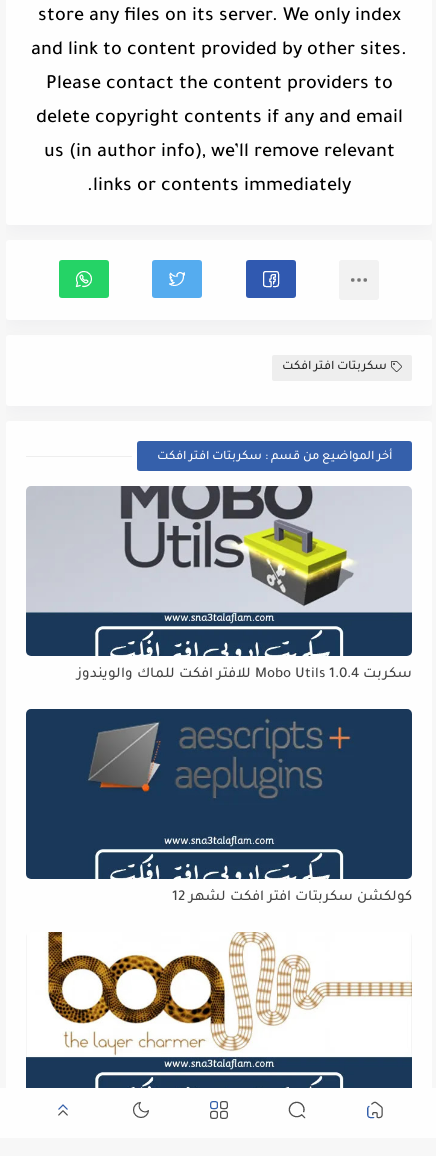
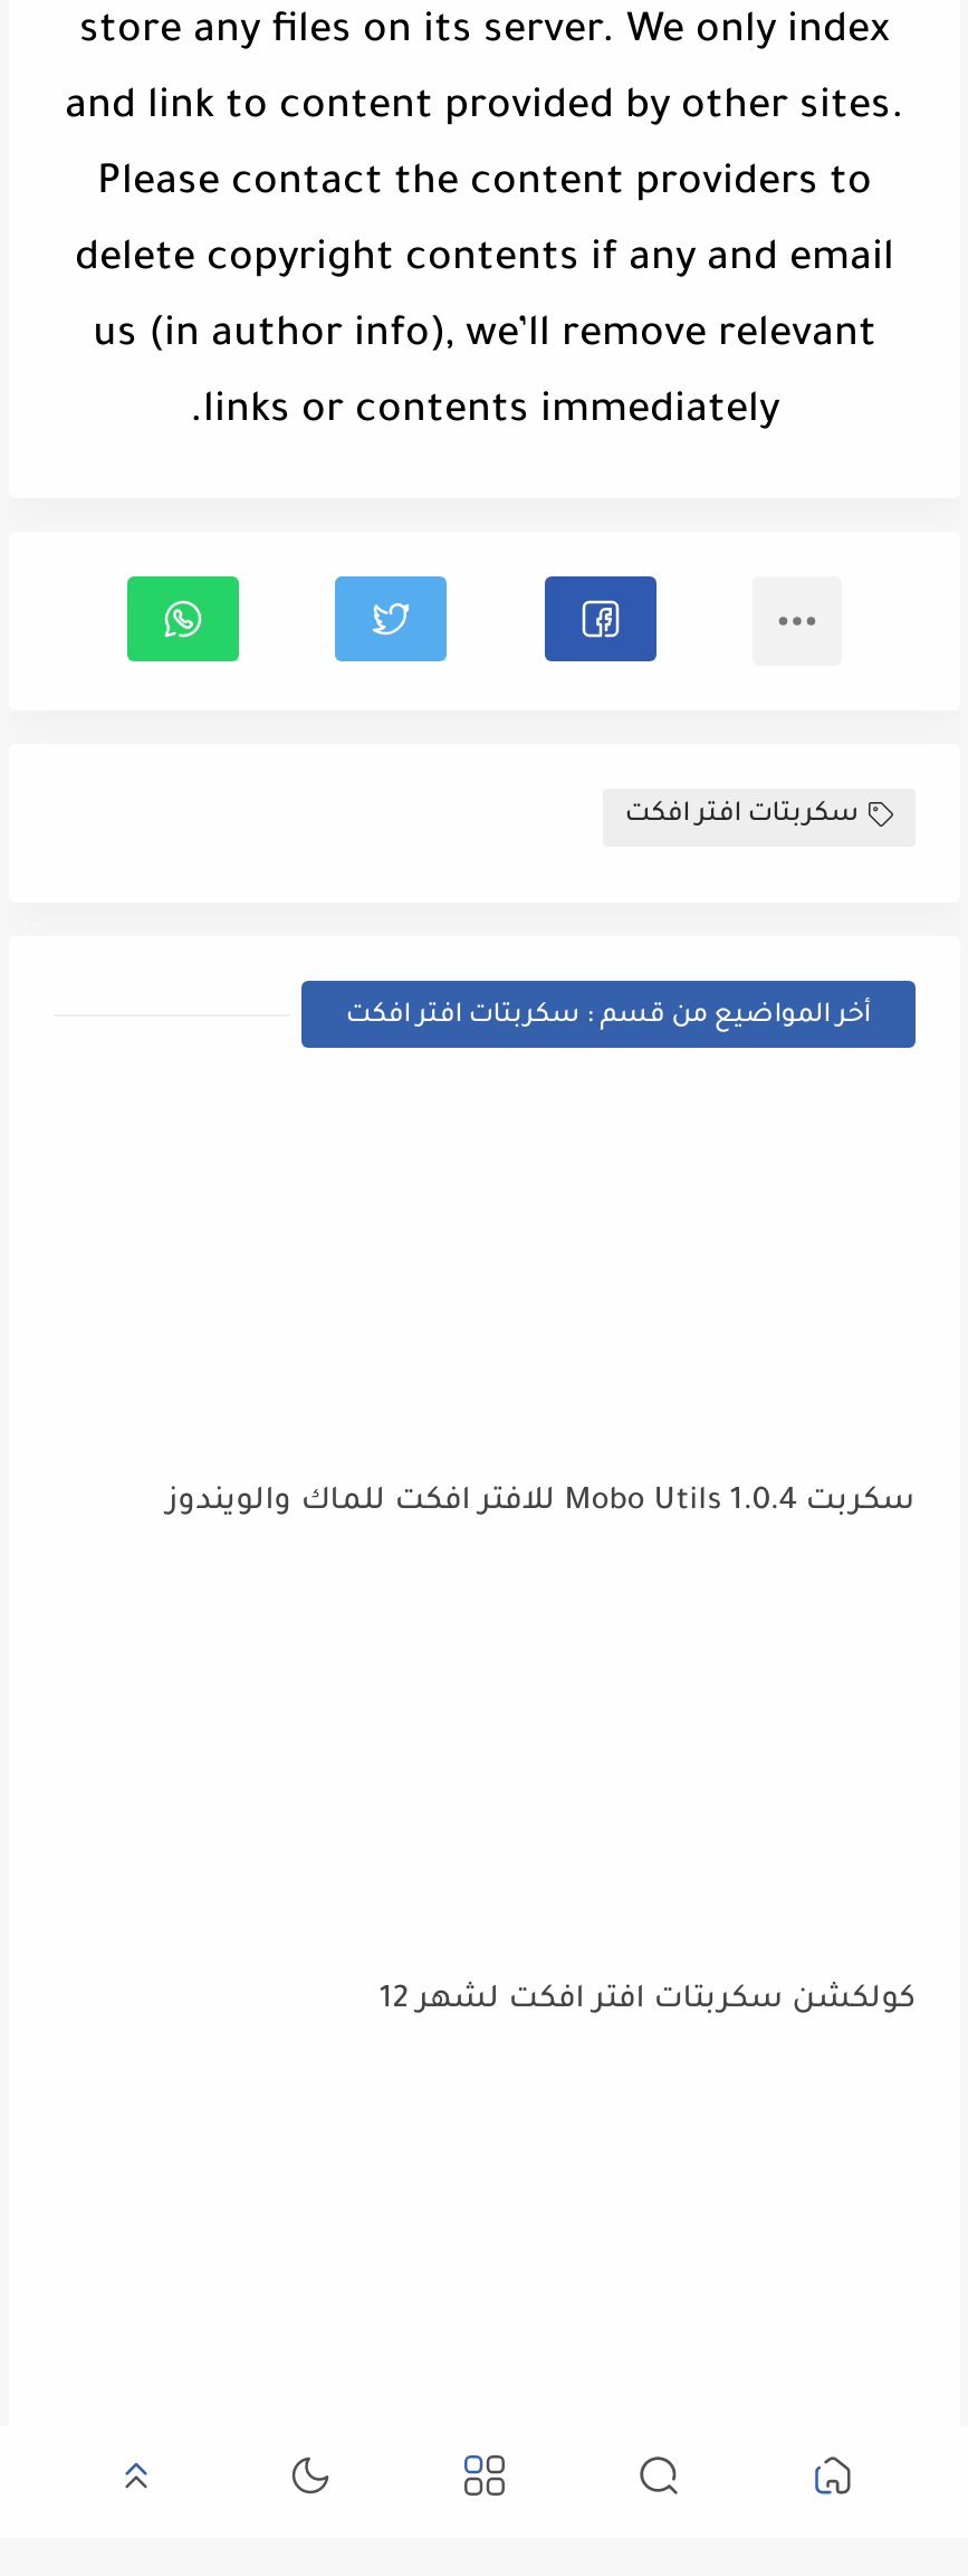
- [image]

- [image]

- [image]
